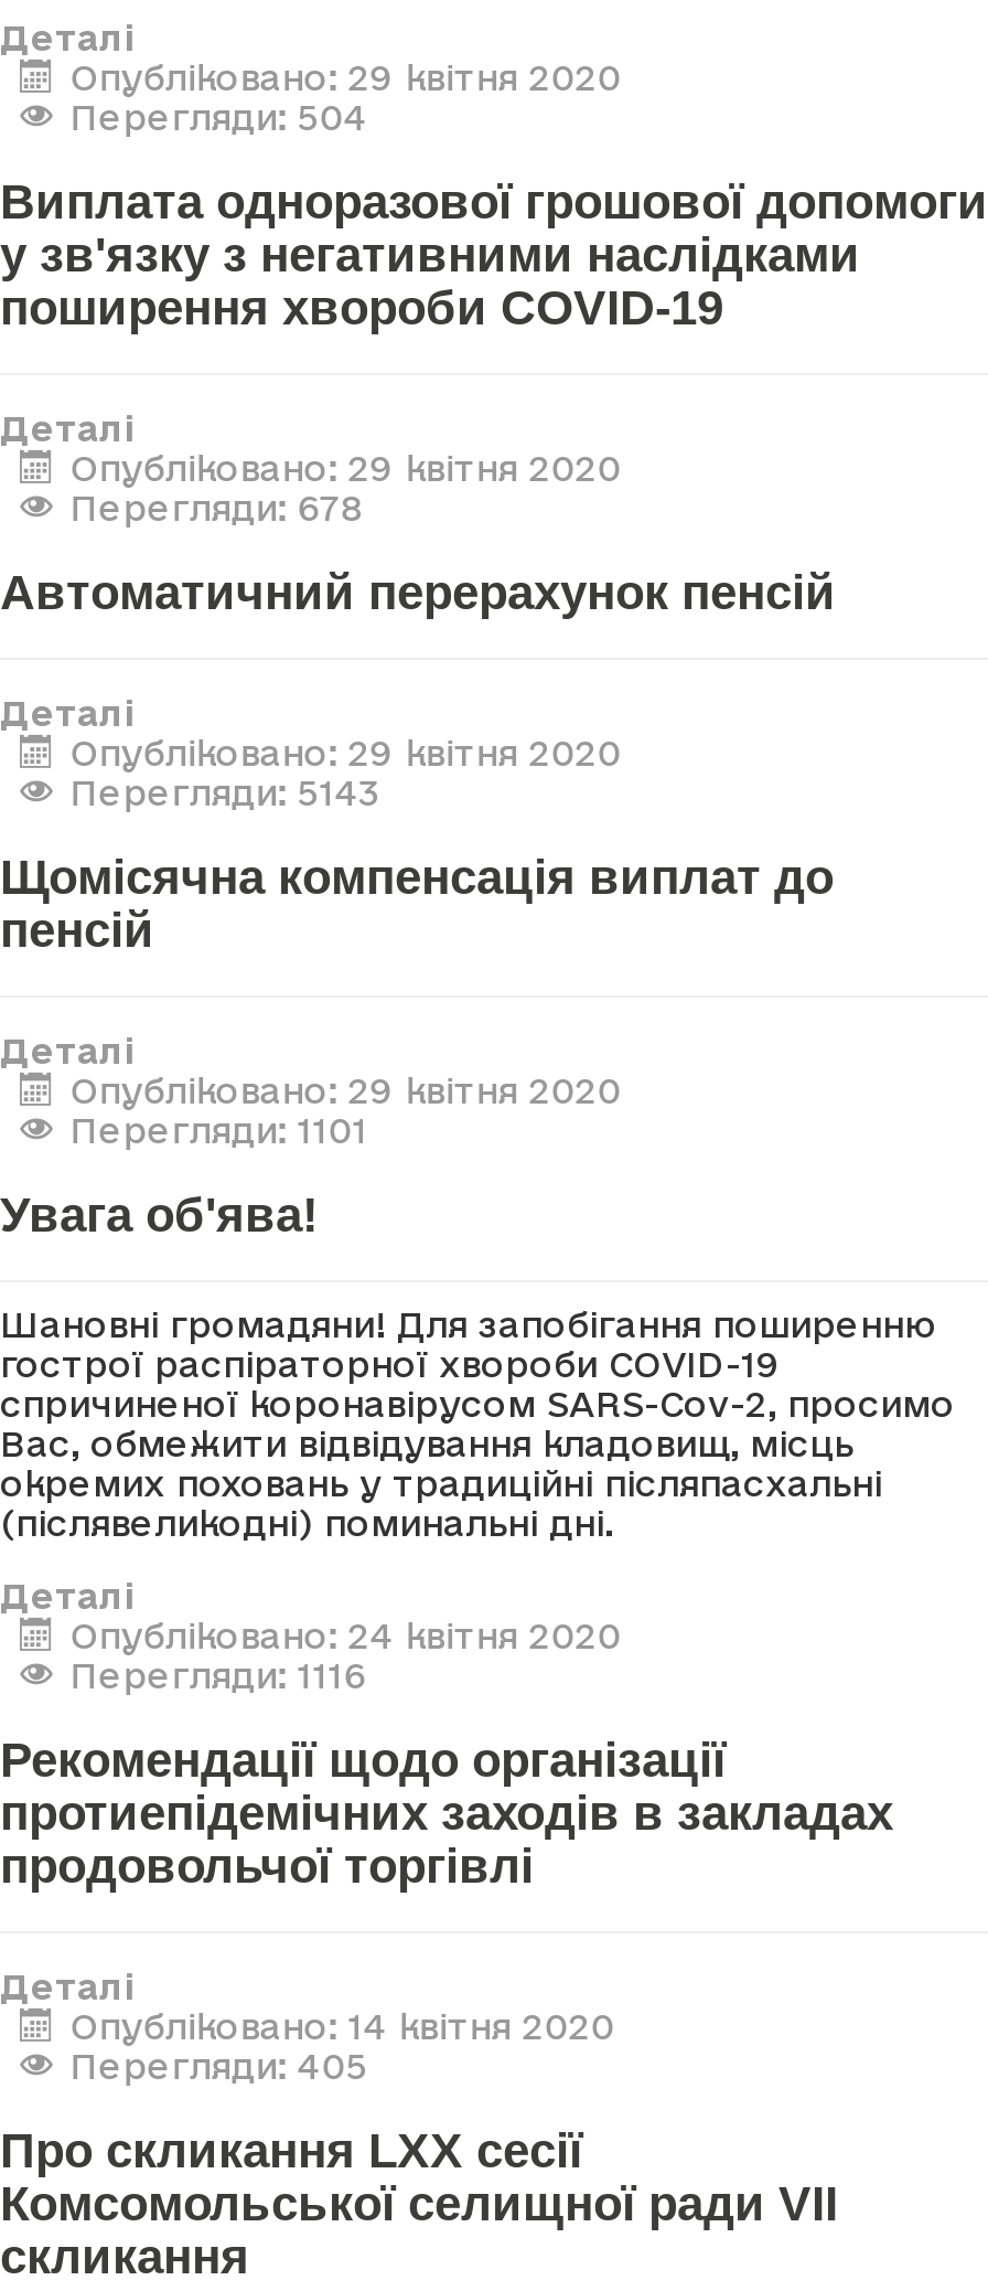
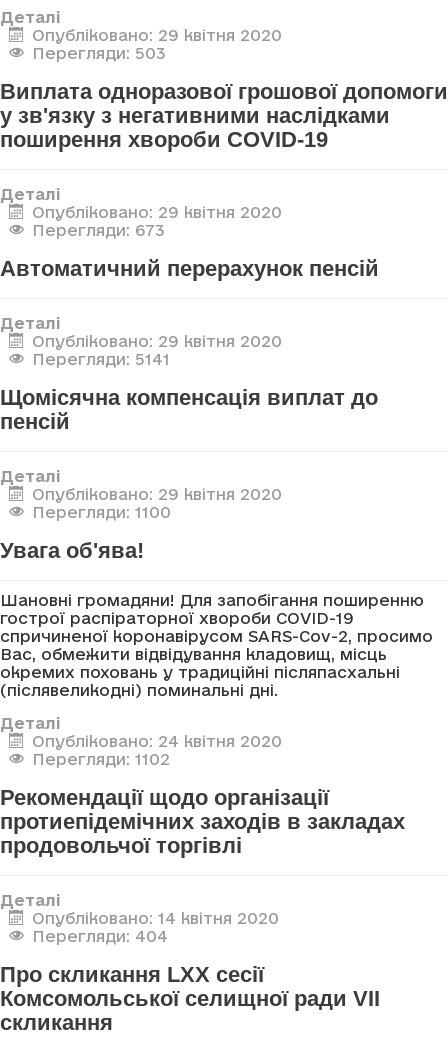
- Перегляди: 504
+ Перегляди: 503

- Перегляди: 678
+ Перегляди: 673

- Перегляди: 5143
+ Перегляди: 5141

- Перегляди: 1101
+ Перегляди: 1100

- Перегляди: 1116
+ Перегляди: 1102

- Перегляди: 405
+ Перегляди: 404
